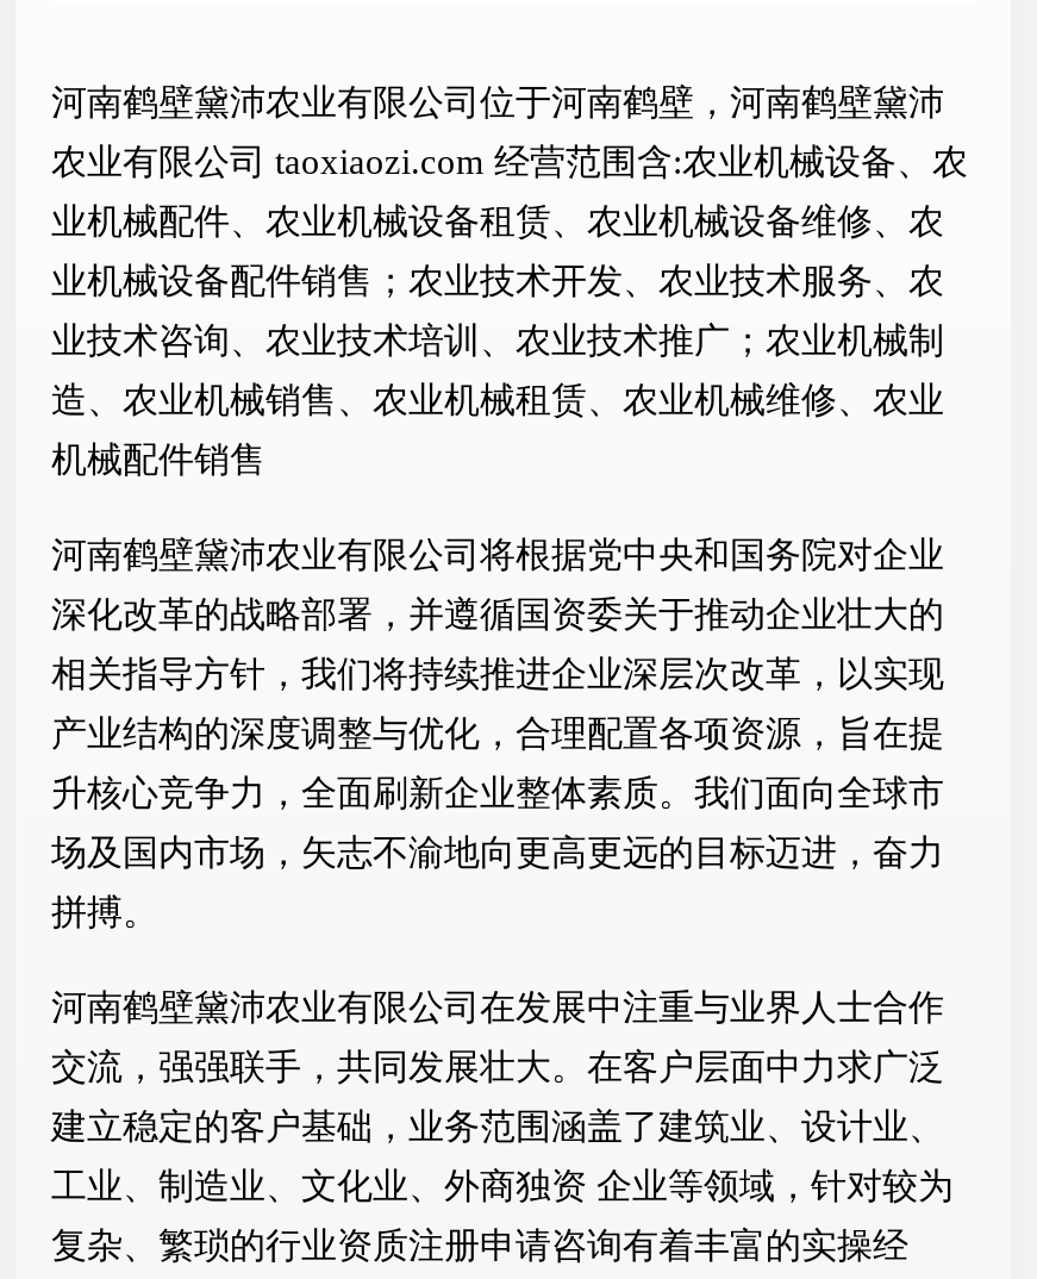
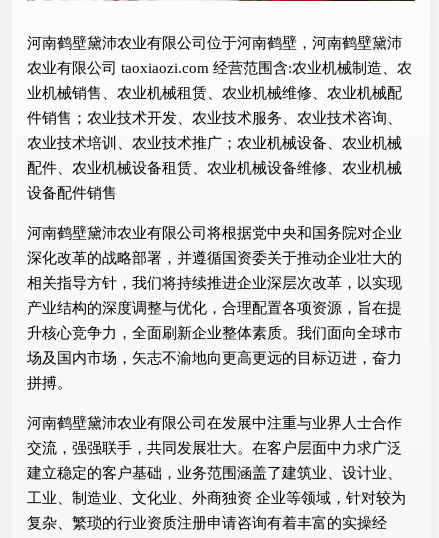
- 农业有限公司 taoxiaozi.com 经营范围含:农业机械设备、农
+ 农业有限公司 taoxiaozi.com 经营范围含:农业机械制造、农

- 业机械配件、农业机械设备租赁、农业机械设备维修、农
+ 业机械销售、农业机械租赁、农业机械维修、农业机械配

- 业机械设备配件销售；农业技术开发、农业技术服务、农
+ 件销售；农业技术开发、农业技术服务、农业技术咨询、

- 业技术咨询、农业技术培训、农业技术推广；农业机械制
+ 农业技术培训、农业技术推广；农业机械设备、农业机械

- 造、农业机械销售、农业机械租赁、农业机械维修、农业
+ 配件、农业机械设备租赁、农业机械设备维修、农业机械

- 机械配件销售
+ 设备配件销售
